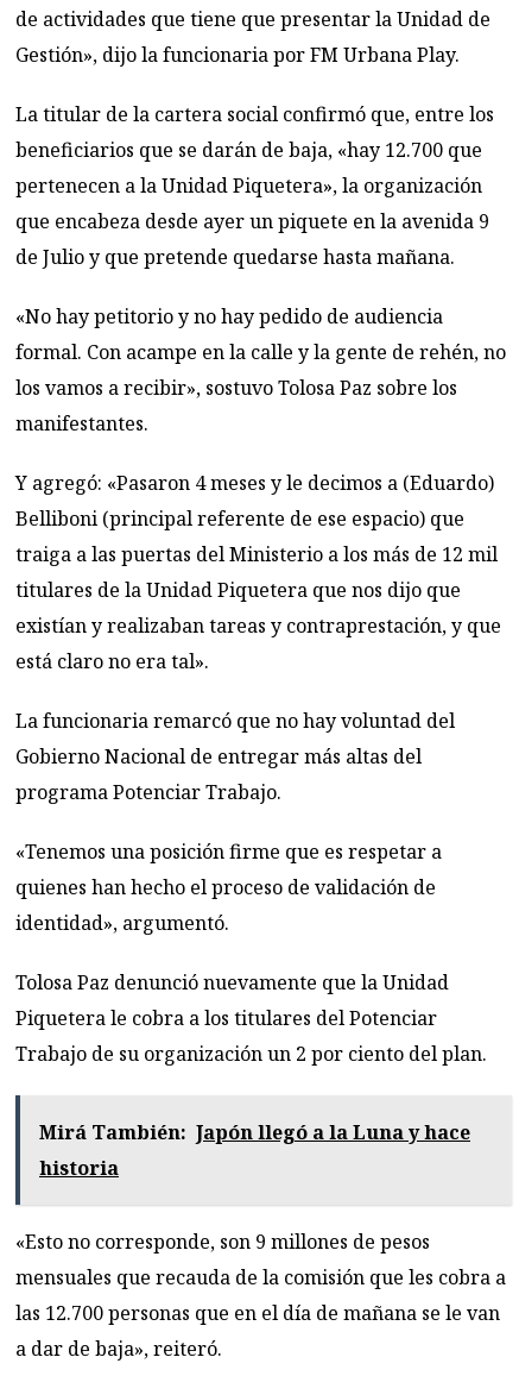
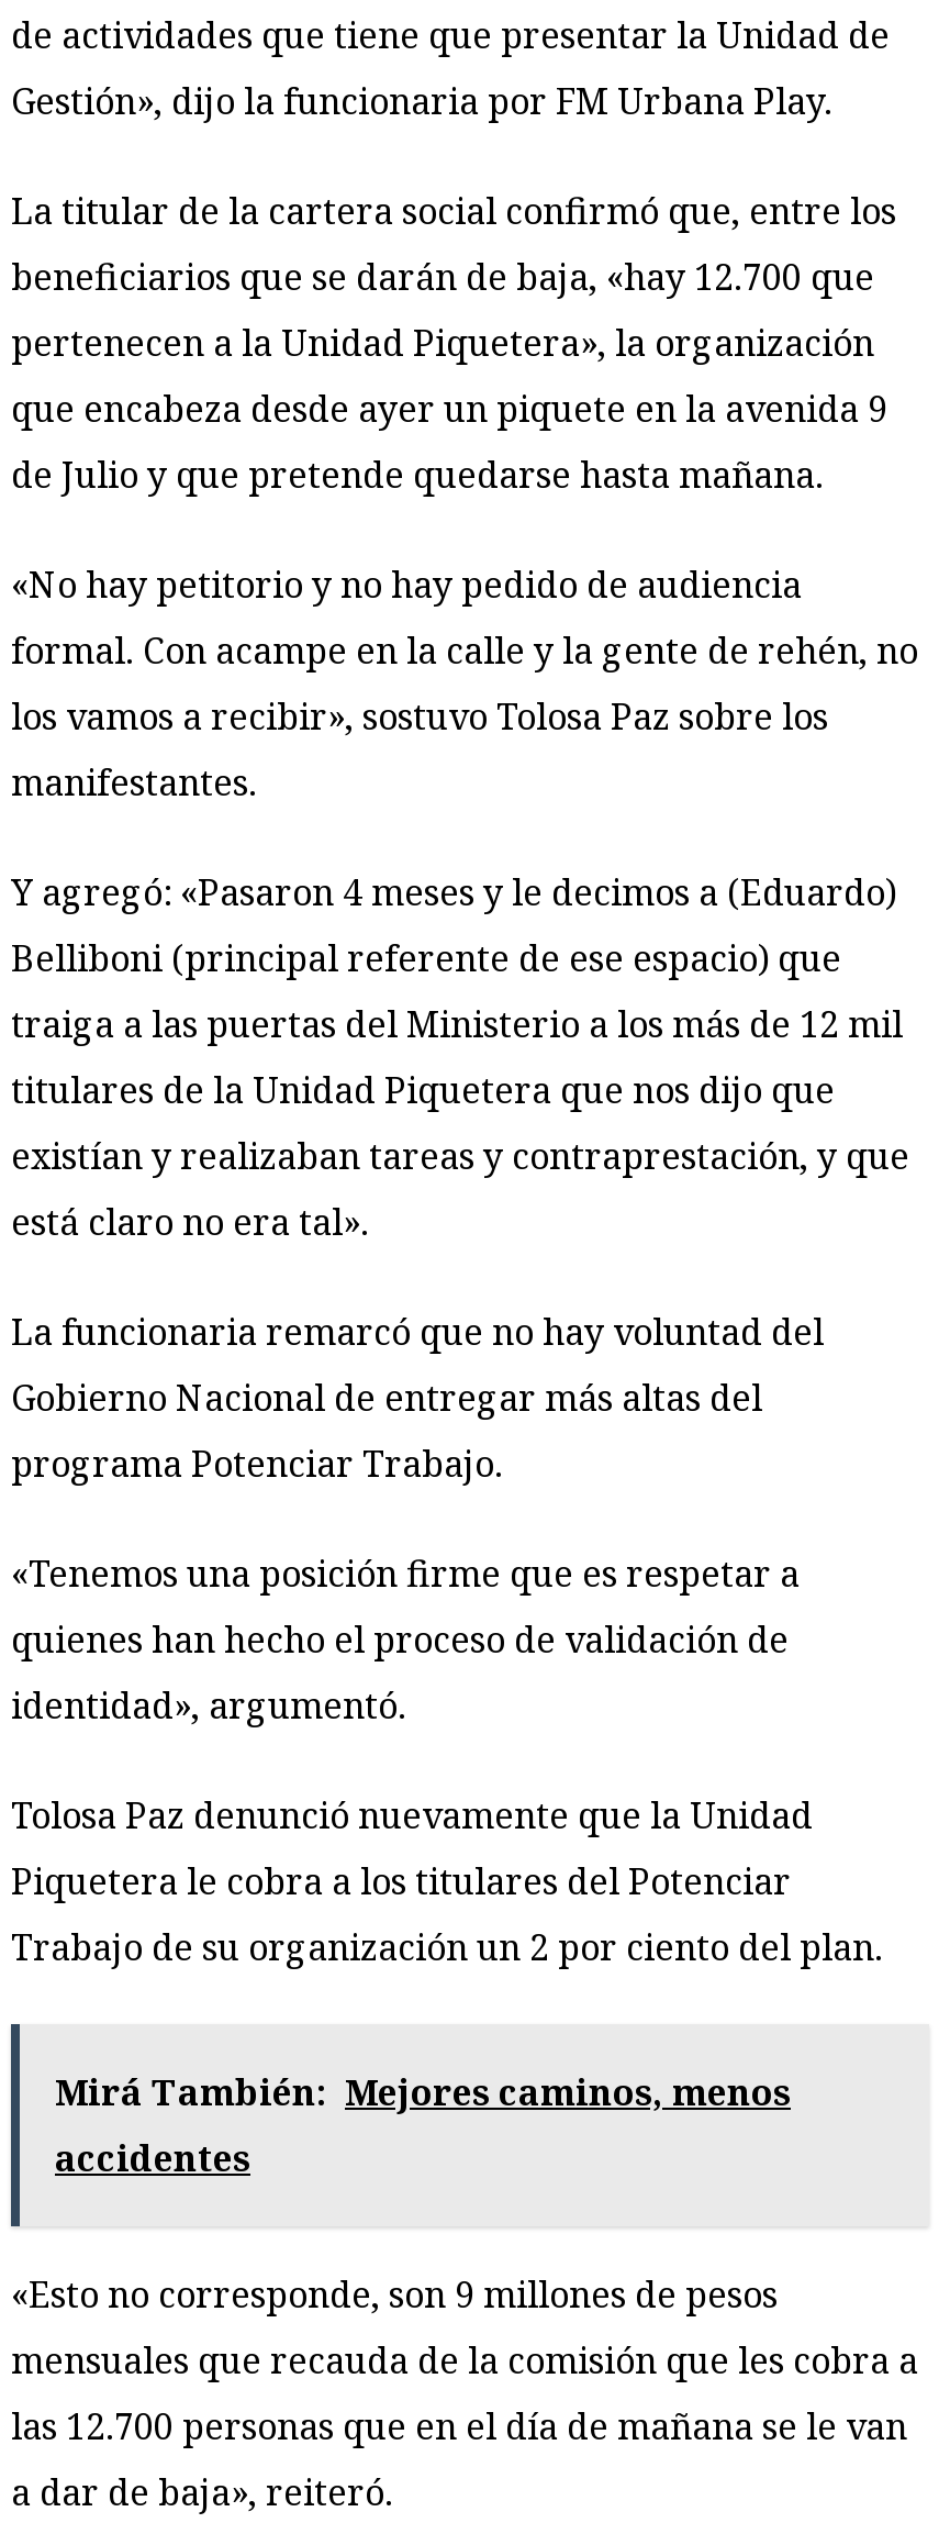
- Mirá También: Japón llegó a la Luna y hace
- historia
+ Mirá También: Mejores caminos, menos
+ accidentes
